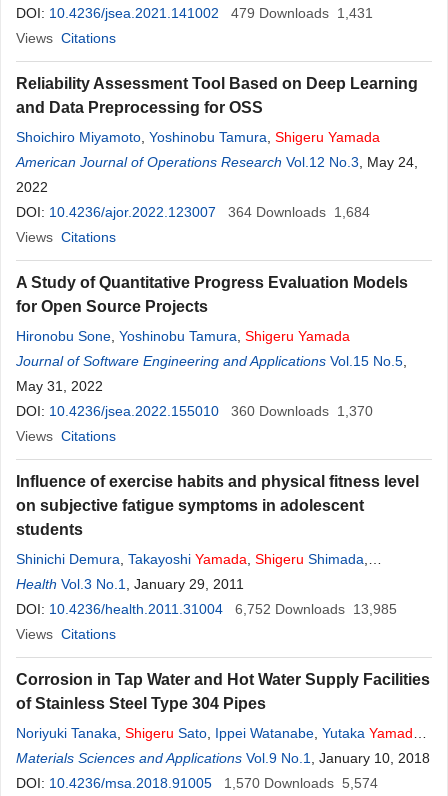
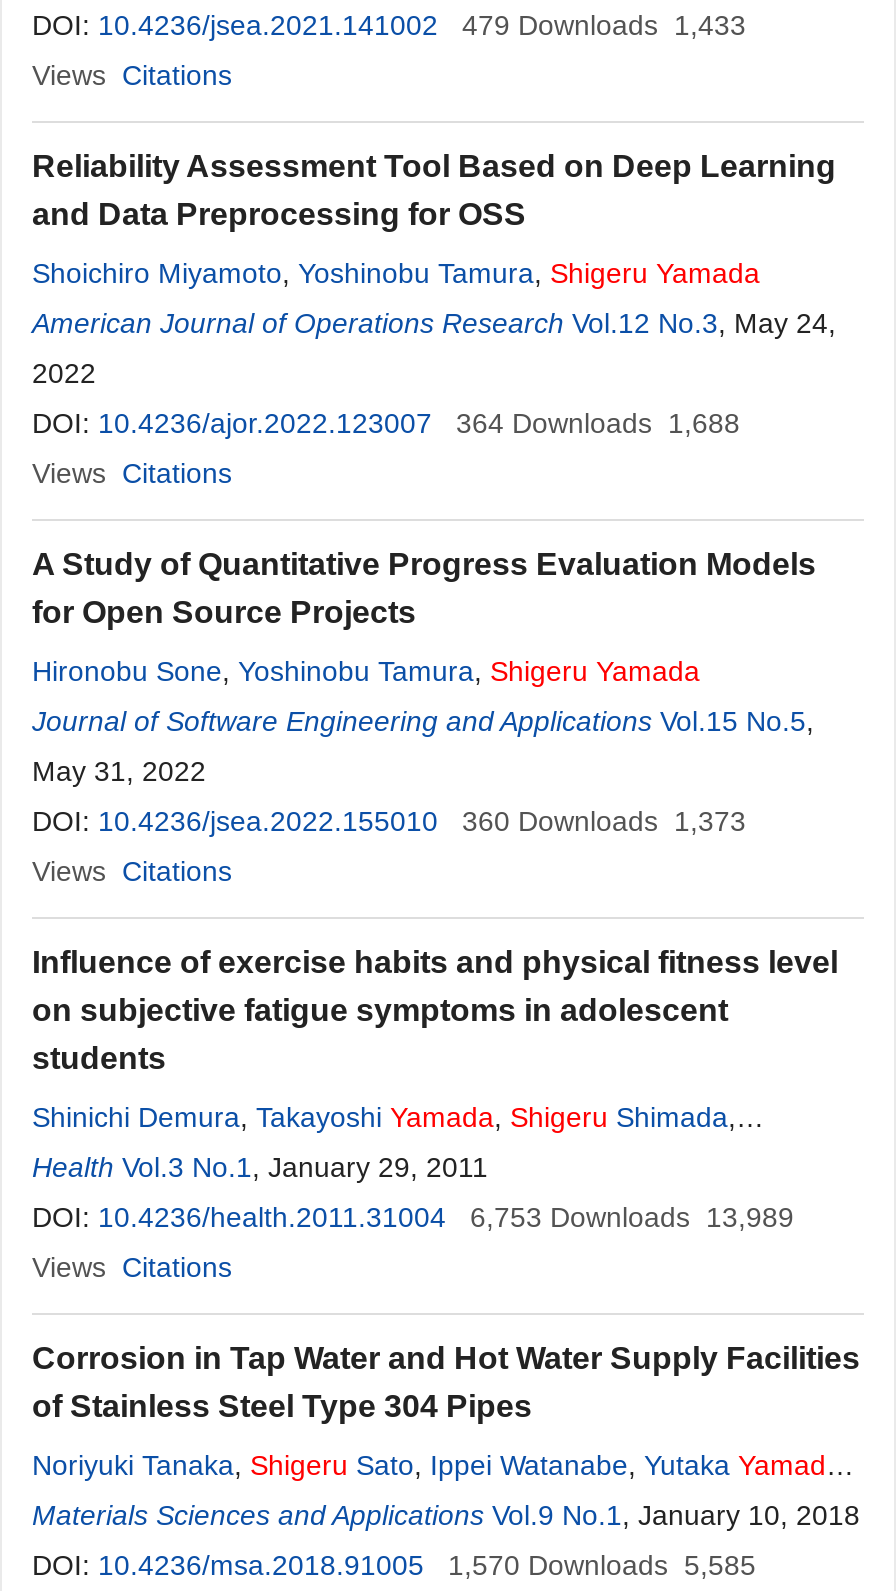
- DOI: 10.4236/jsea.2021.141002 479 Downloads 1,431
+ DOI: 10.4236/jsea.2021.141002 479 Downloads 1,433

- DOI: 10.4236/ajor.2022.123007 364 Downloads 1,684
+ DOI: 10.4236/ajor.2022.123007 364 Downloads 1,688

- DOI: 10.4236/jsea.2022.155010 360 Downloads 1,370
+ DOI: 10.4236/jsea.2022.155010 360 Downloads 1,373

- DOI: 10.4236/health.2011.31004 6,752 Downloads 13,985
+ DOI: 10.4236/health.2011.31004 6,753 Downloads 13,989

- DOI: 10.4236/msa.2018.91005 1,570 Downloads 5,574
+ DOI: 10.4236/msa.2018.91005 1,570 Downloads 5,585
